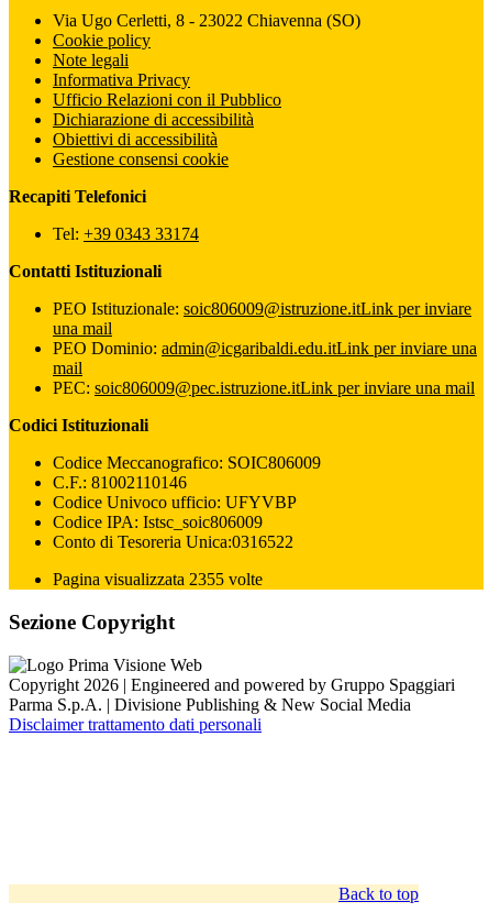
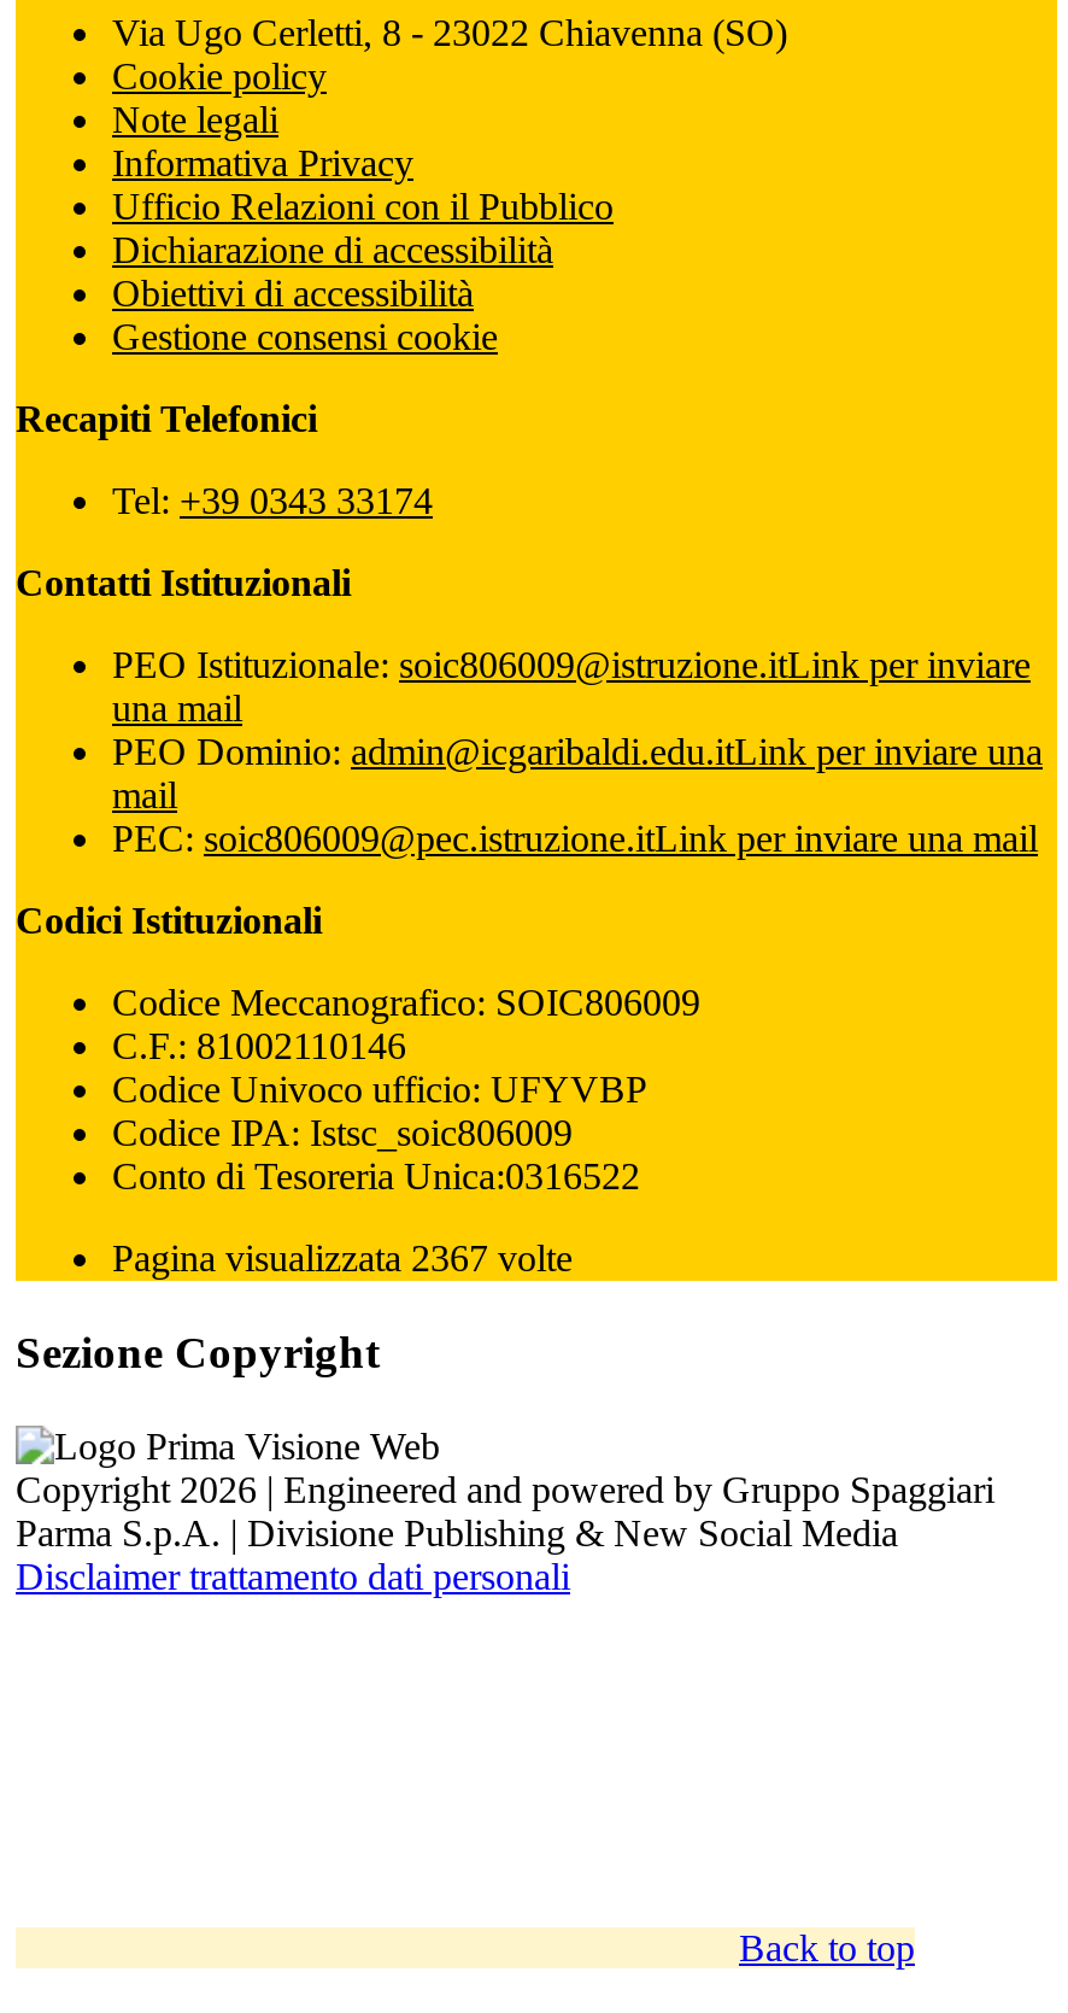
- Pagina visualizzata 2355 volte
+ Pagina visualizzata 2367 volte
